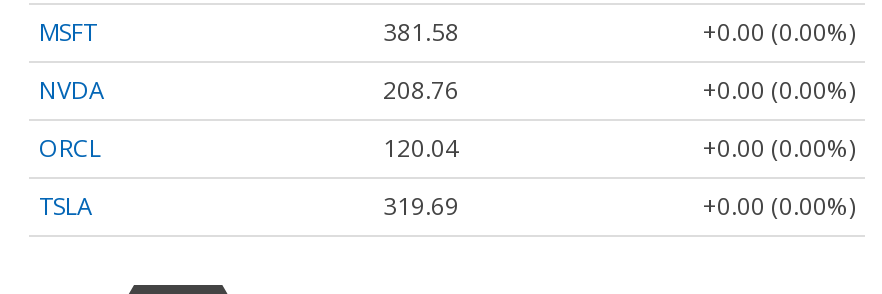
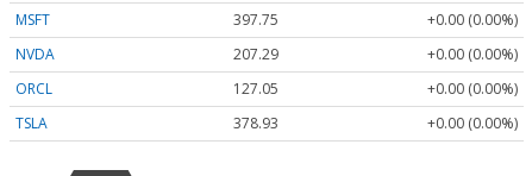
- 381.58
+ 397.75

- 208.76
+ 207.29

- 120.04
+ 127.05

- 319.69
+ 378.93
